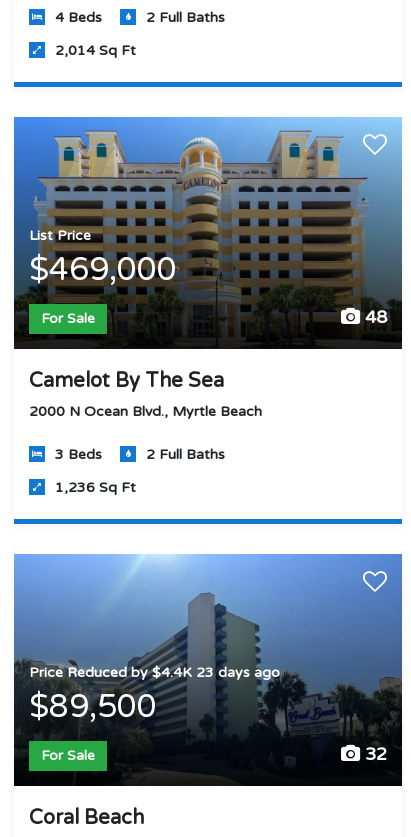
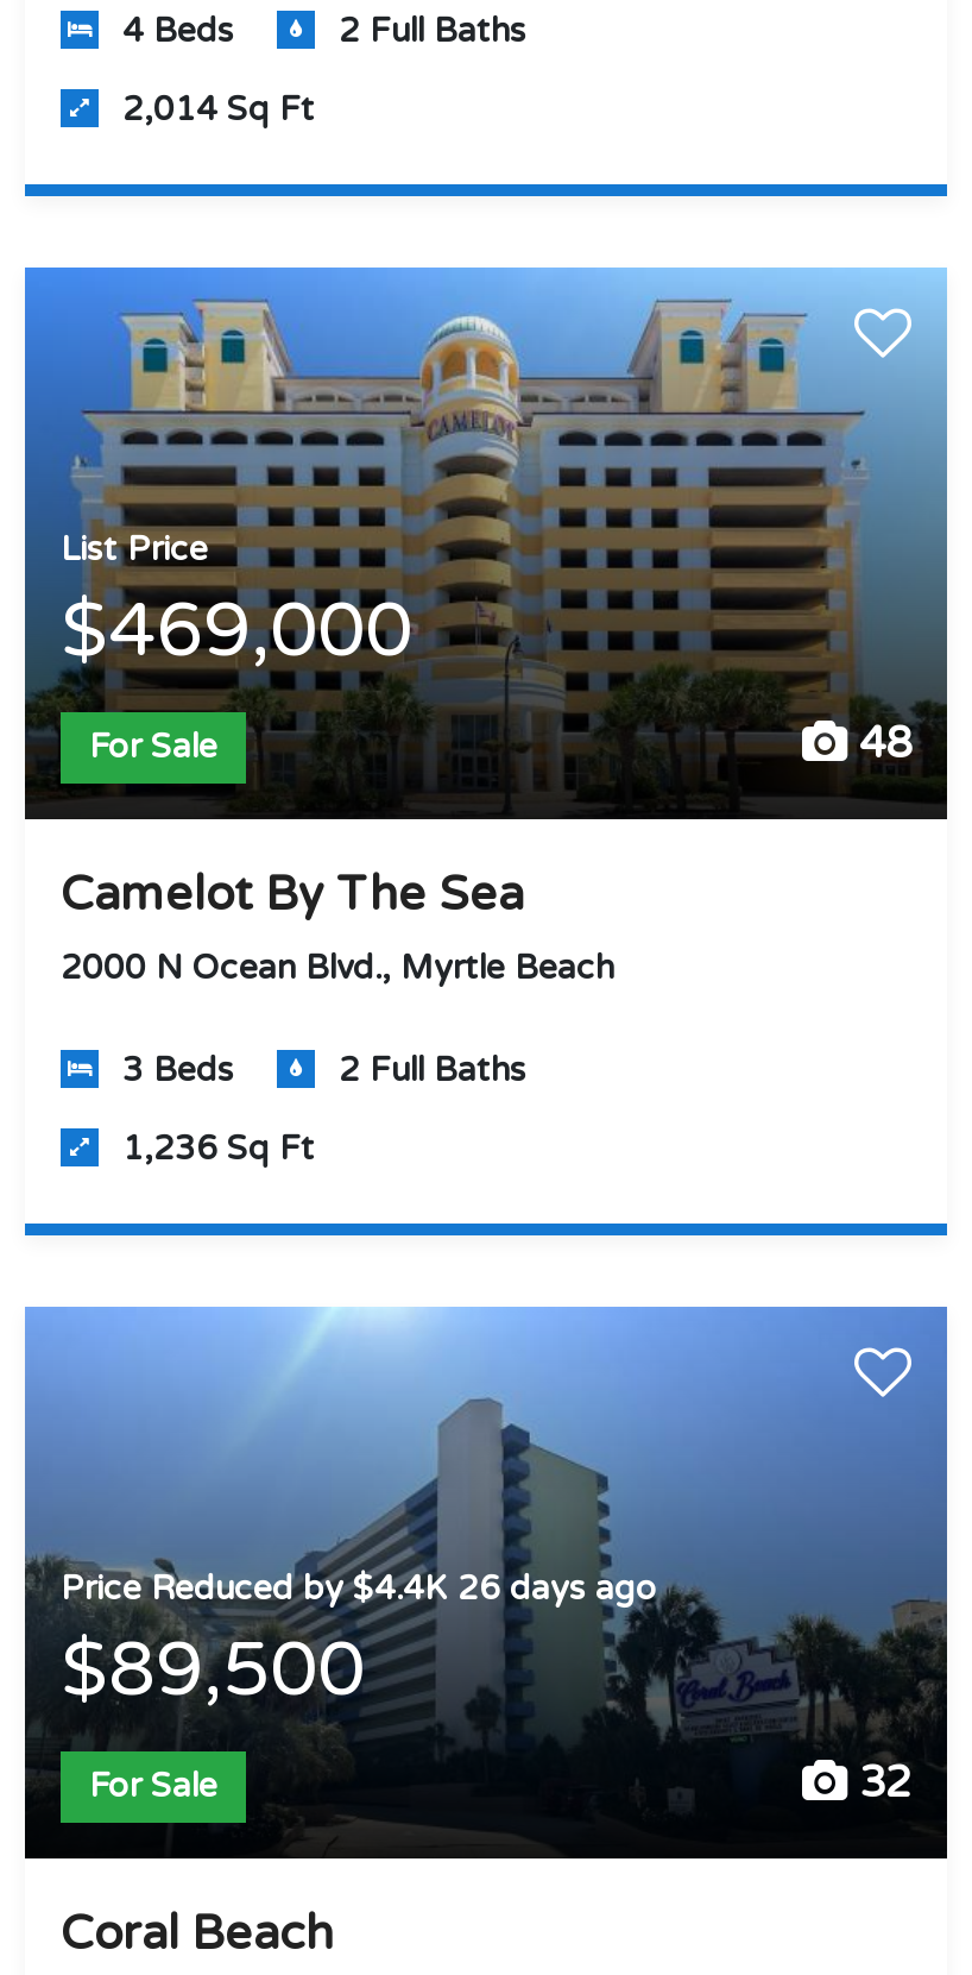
- Price Reduced by $4.4K 23 days ago
+ Price Reduced by $4.4K 26 days ago
